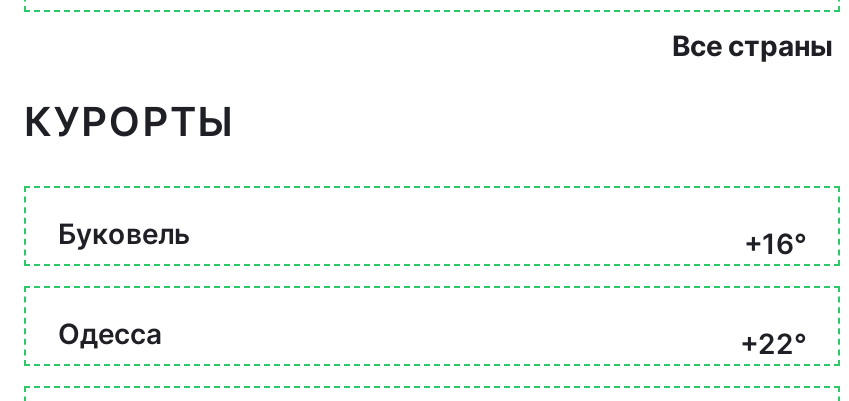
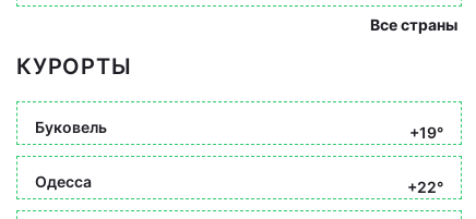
- +16°
+ +19°
